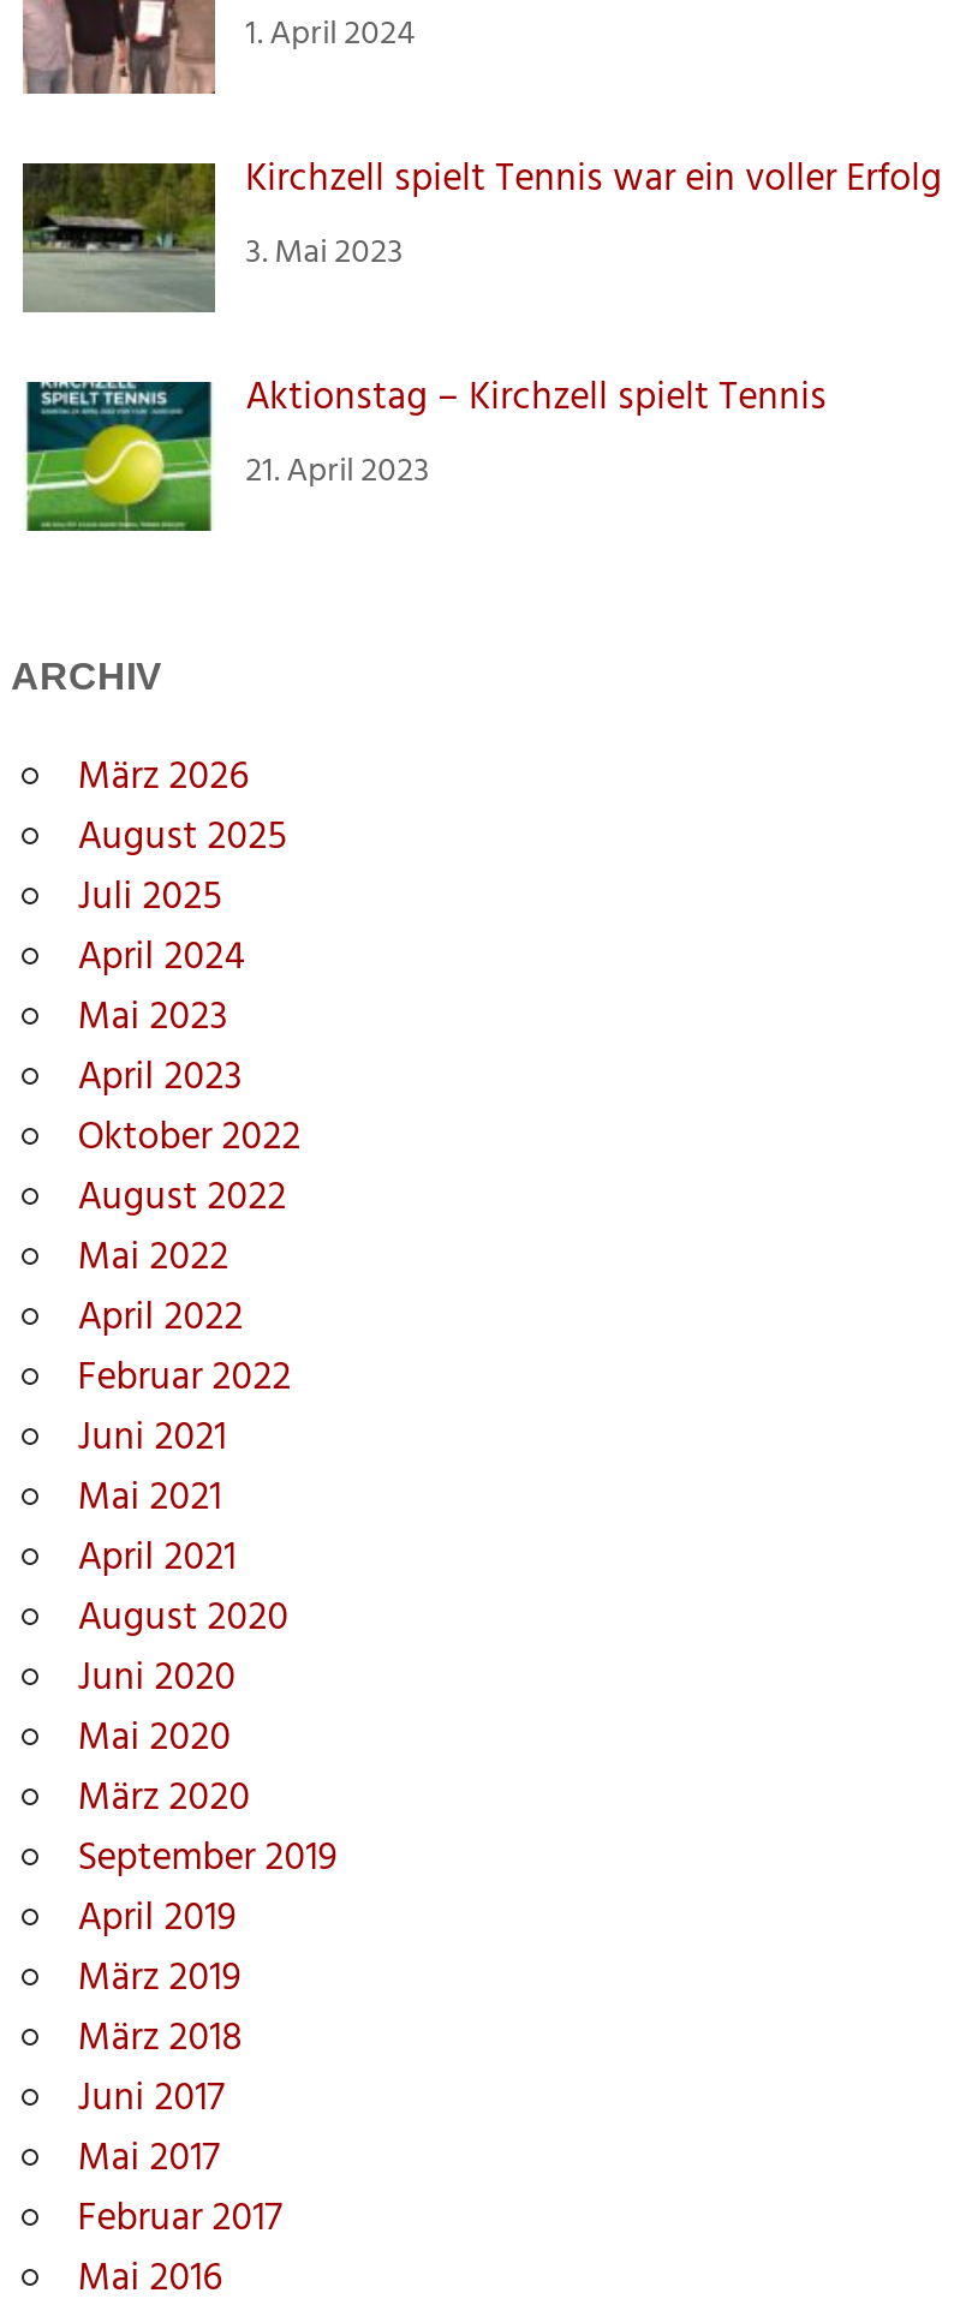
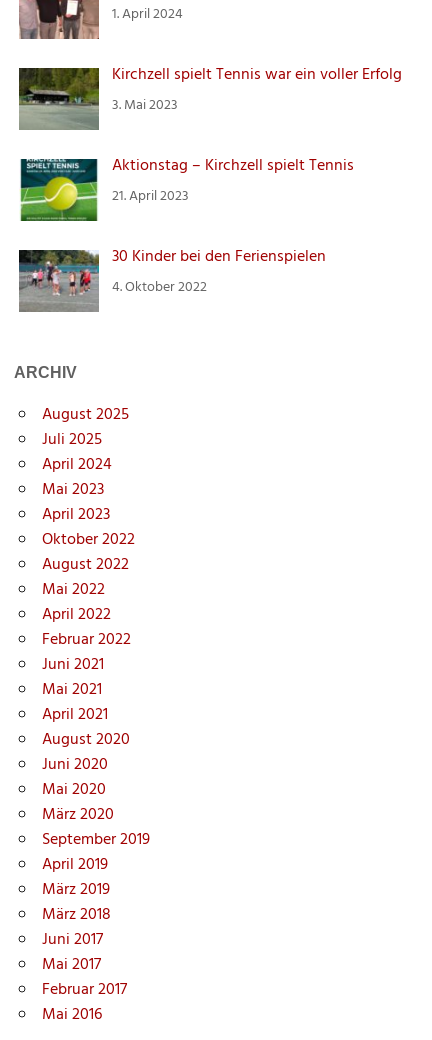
+ [image]
+ 30 Kinder bei den Ferienspielen
+ 4. Oktober 2022

moved down: ARCHIV

- März 2026
